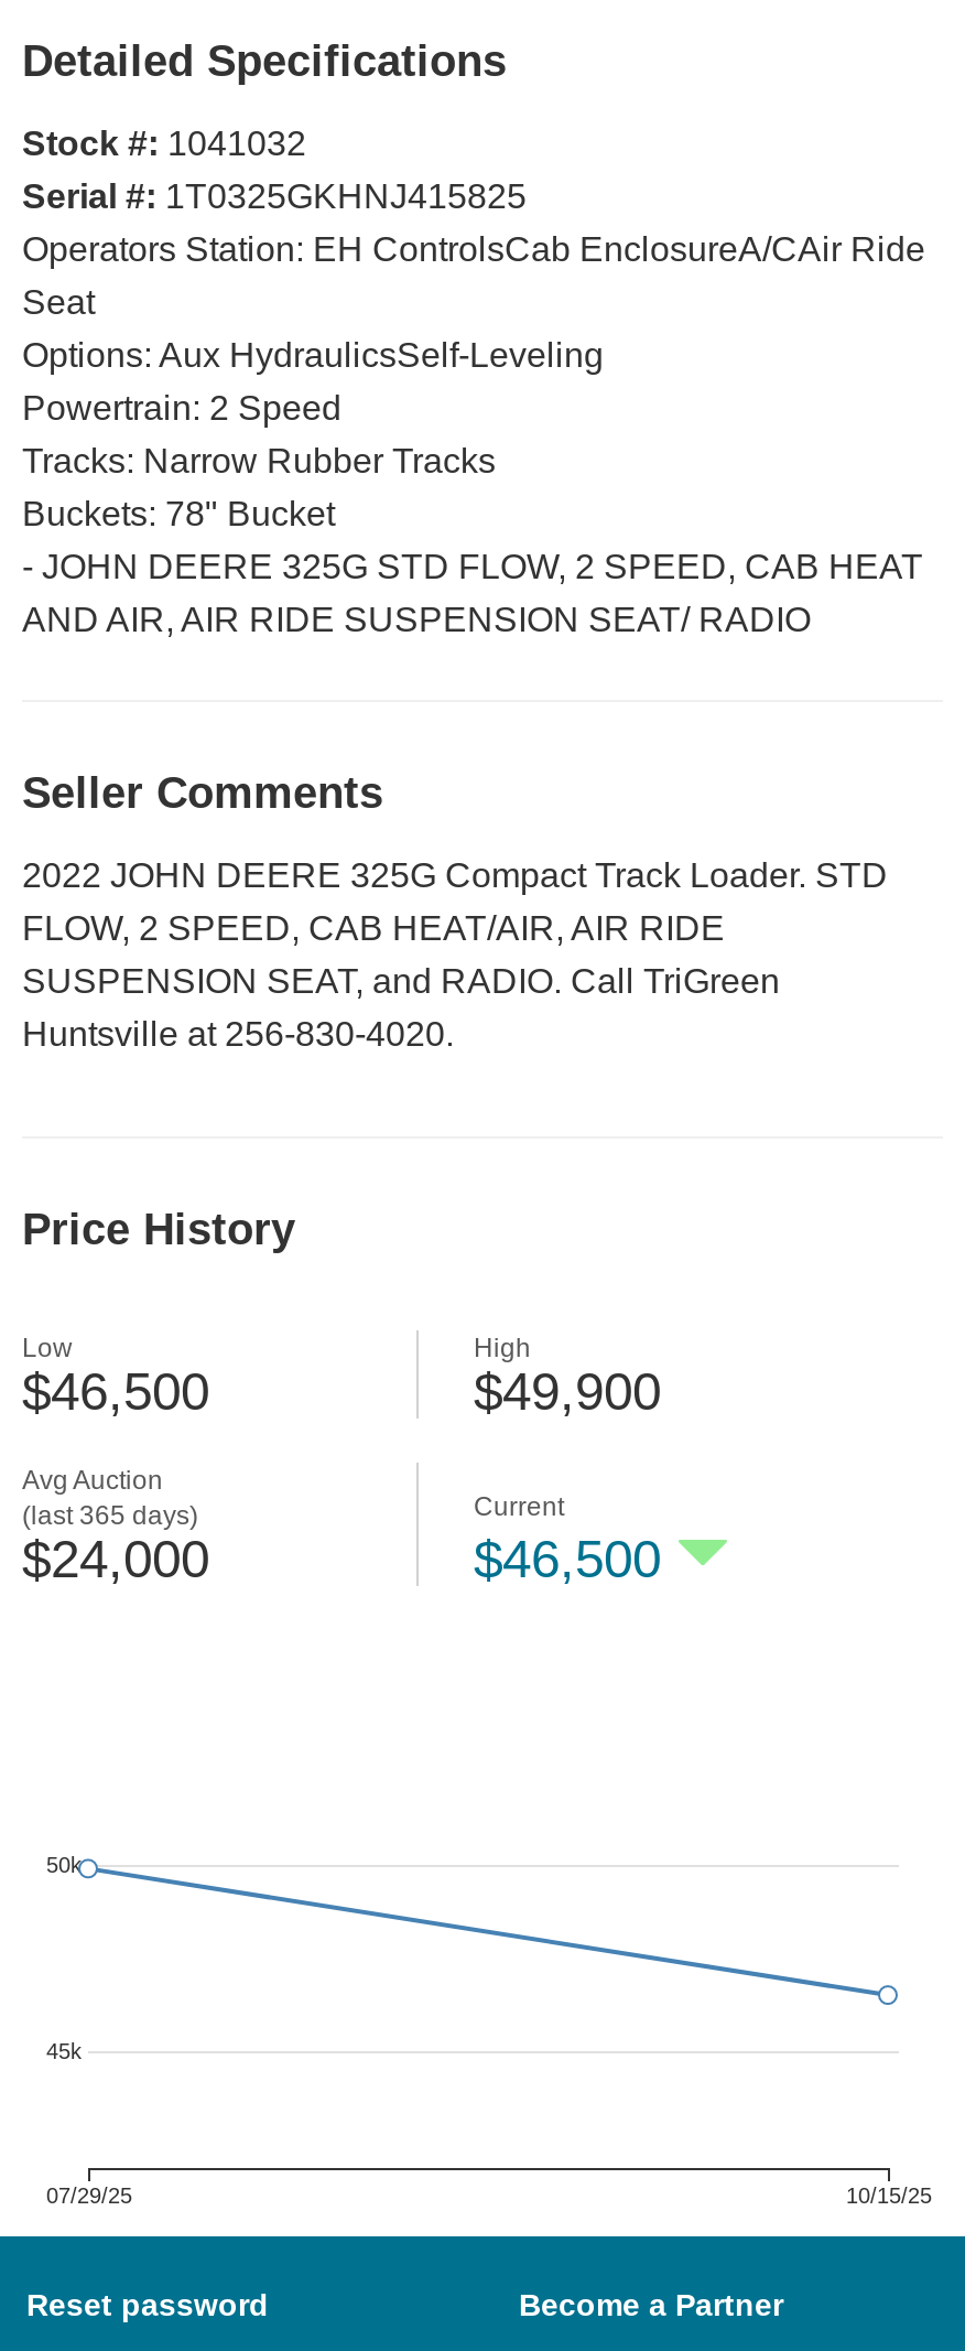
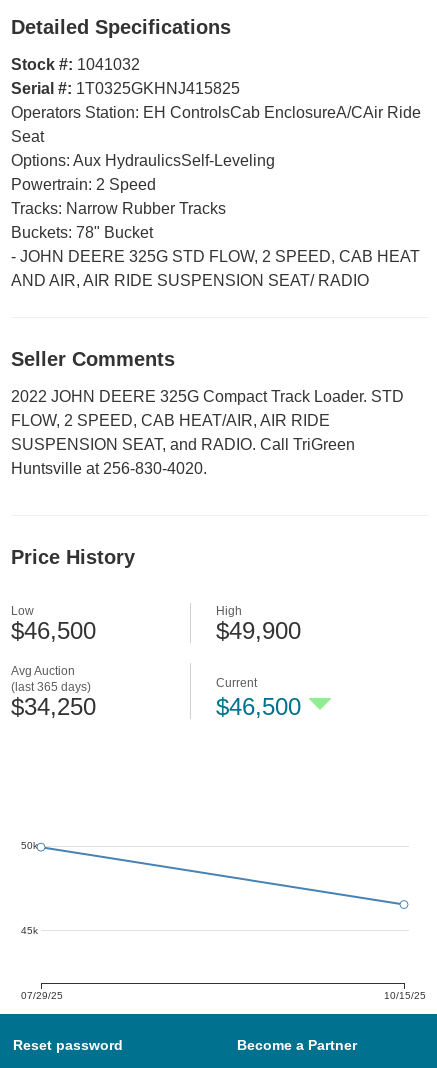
- $24,000
+ $34,250
